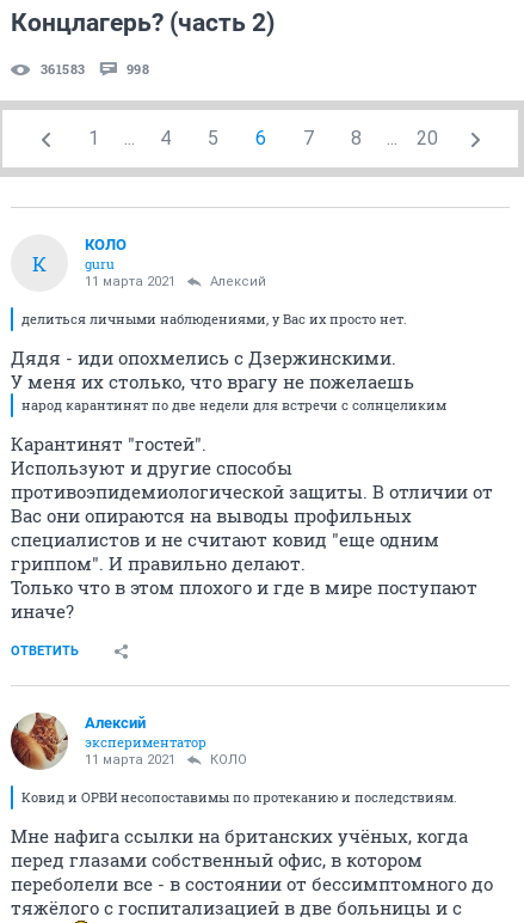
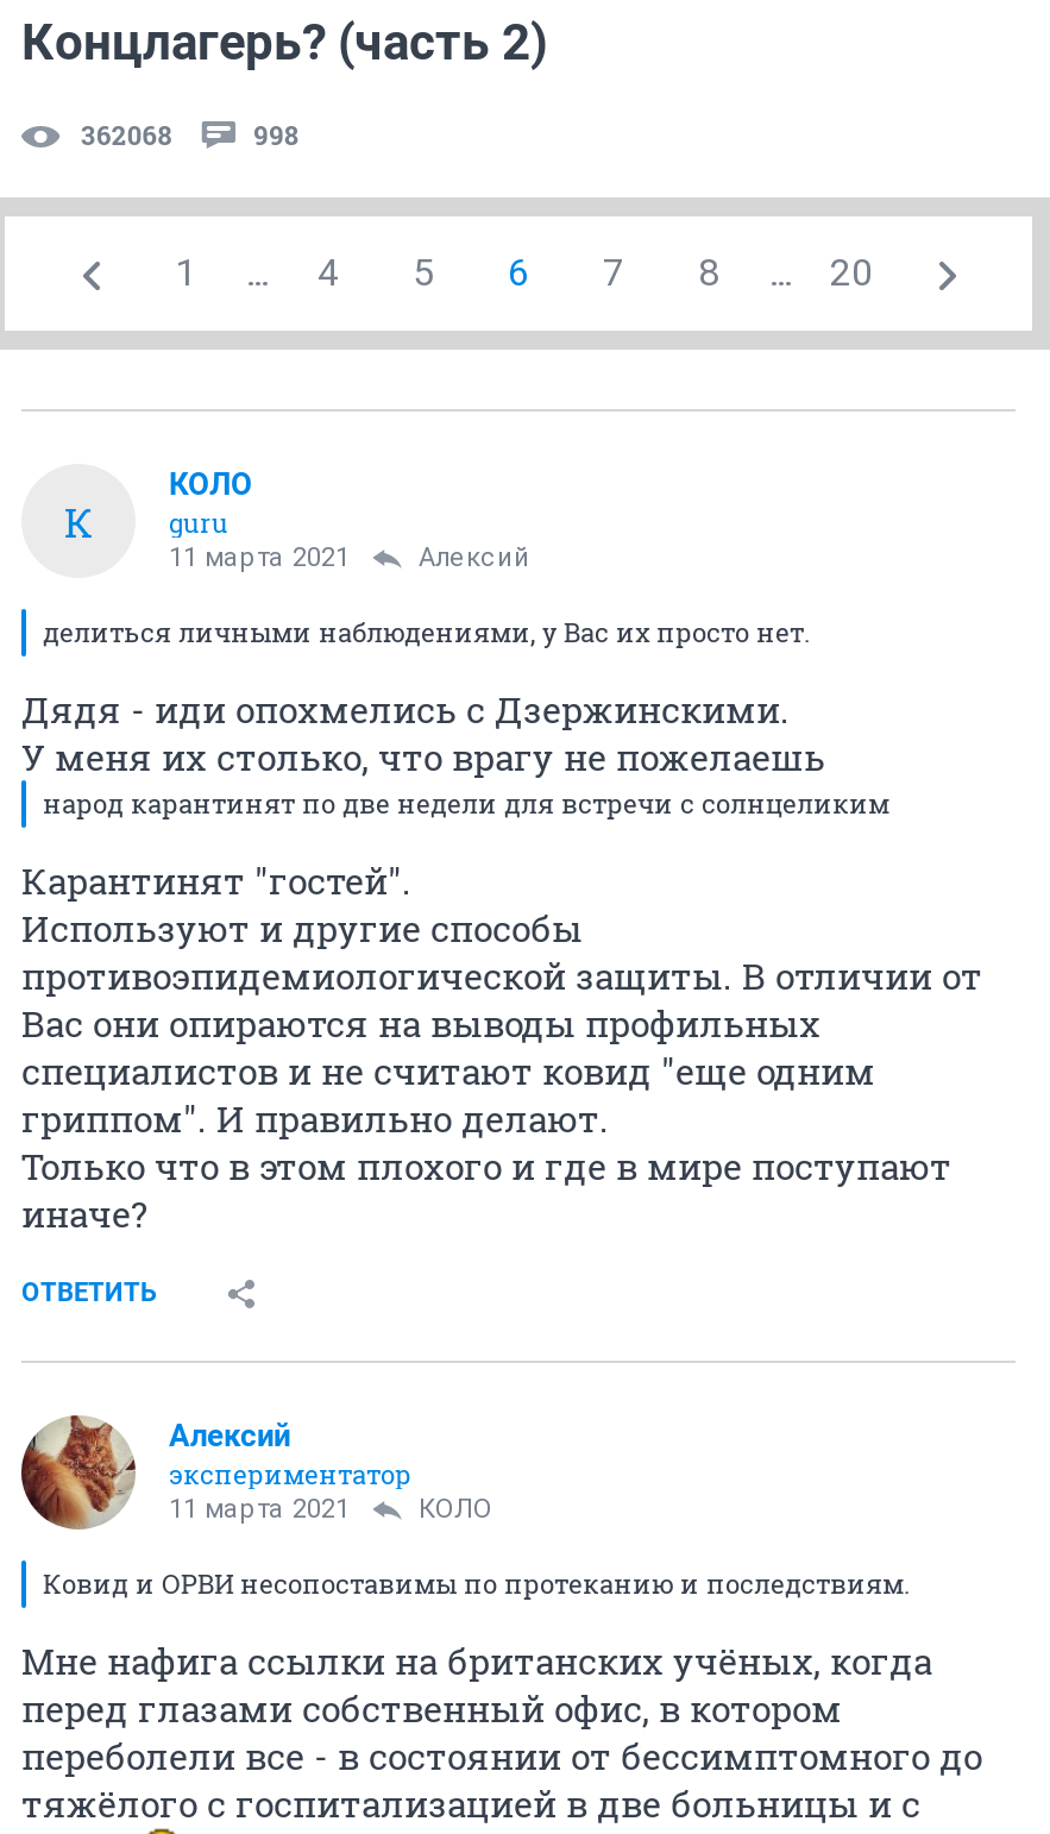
- 361583
+ 362068
